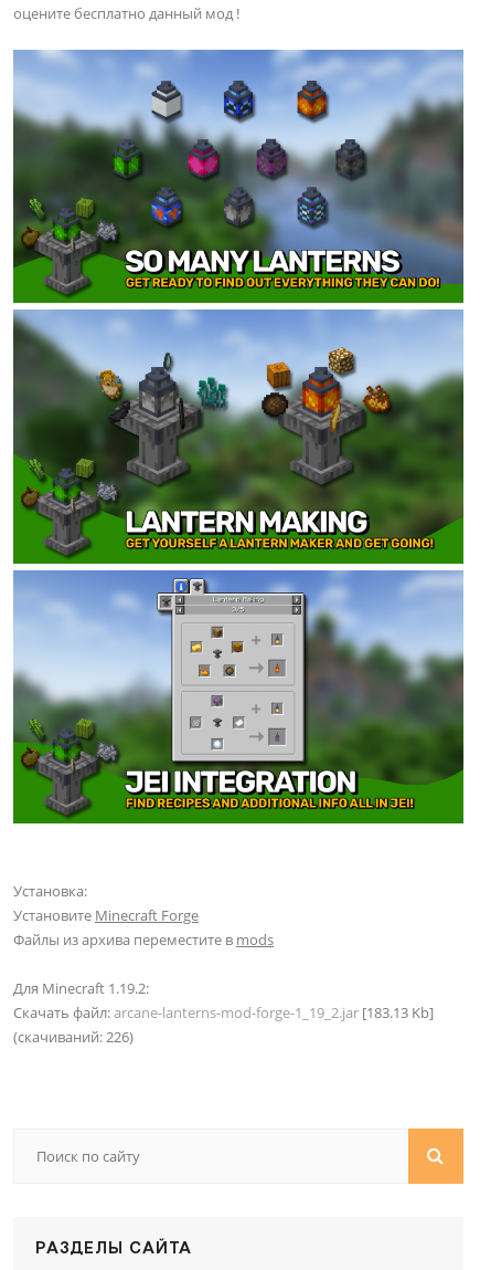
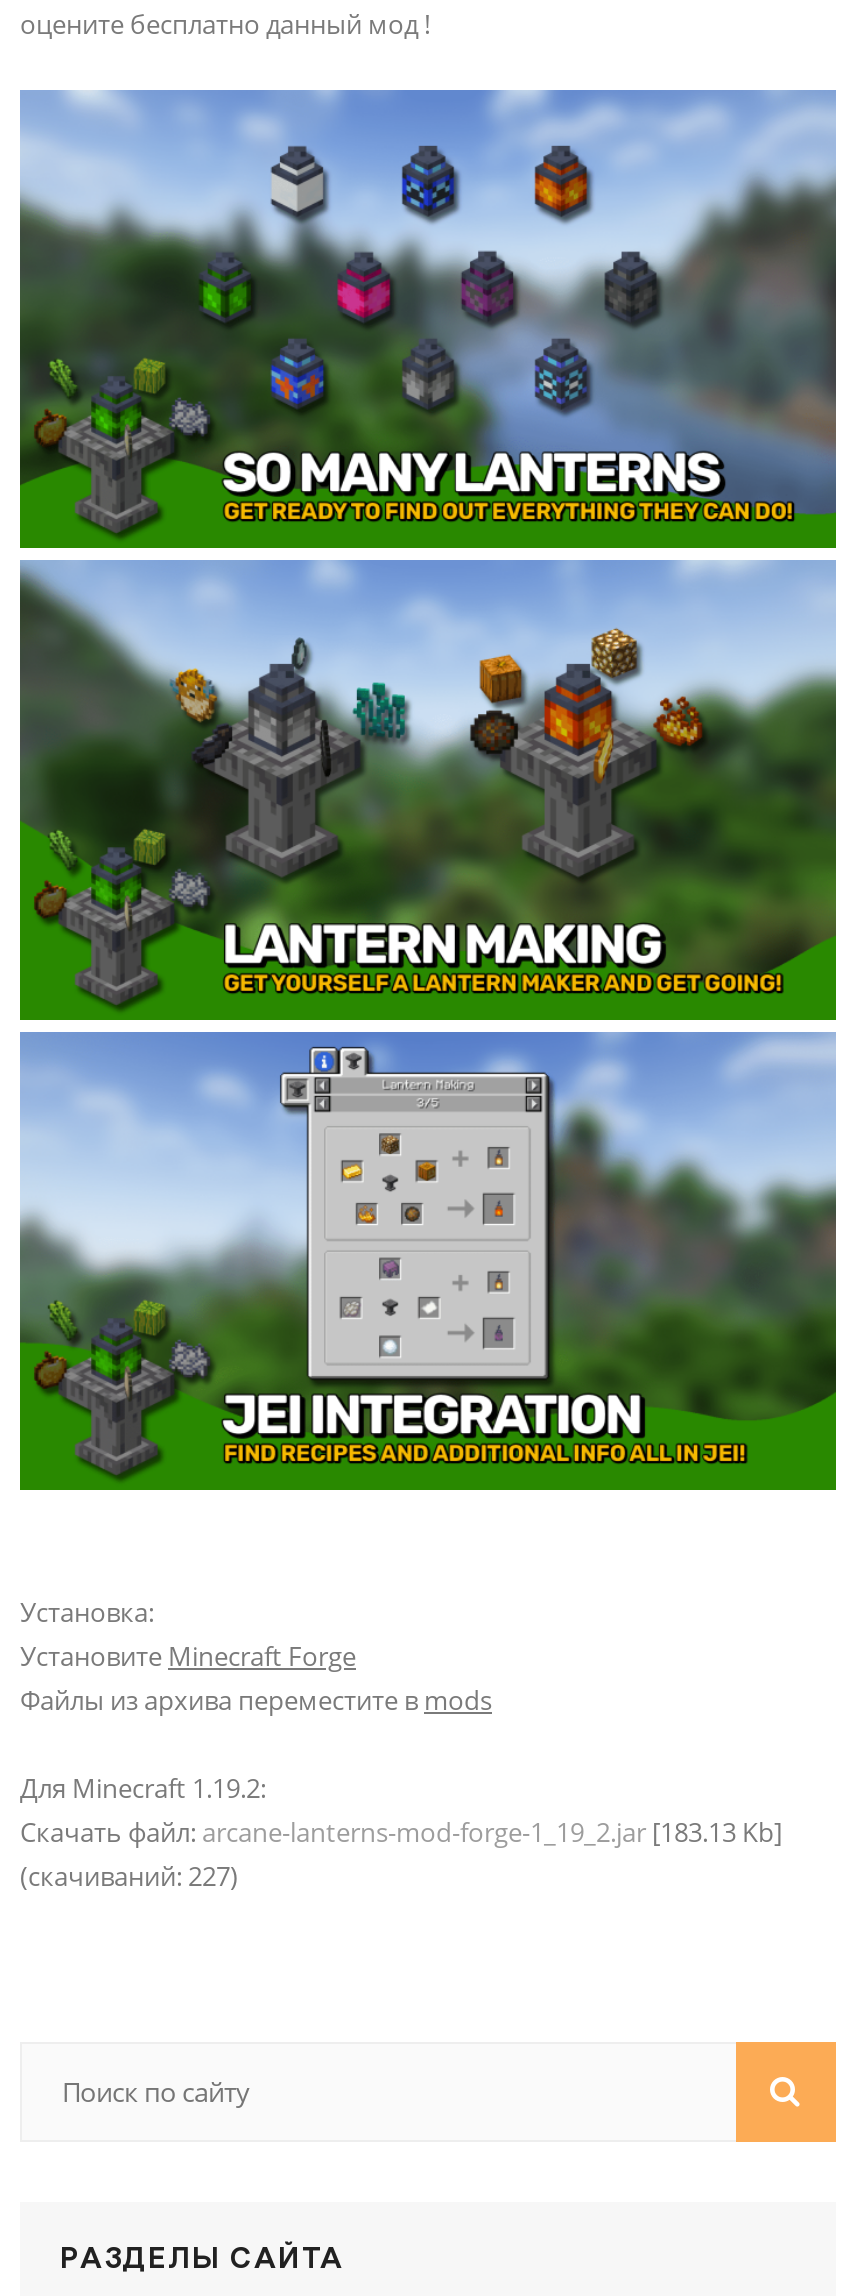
- (cкачиваний: 226)
+ (cкачиваний: 227)
